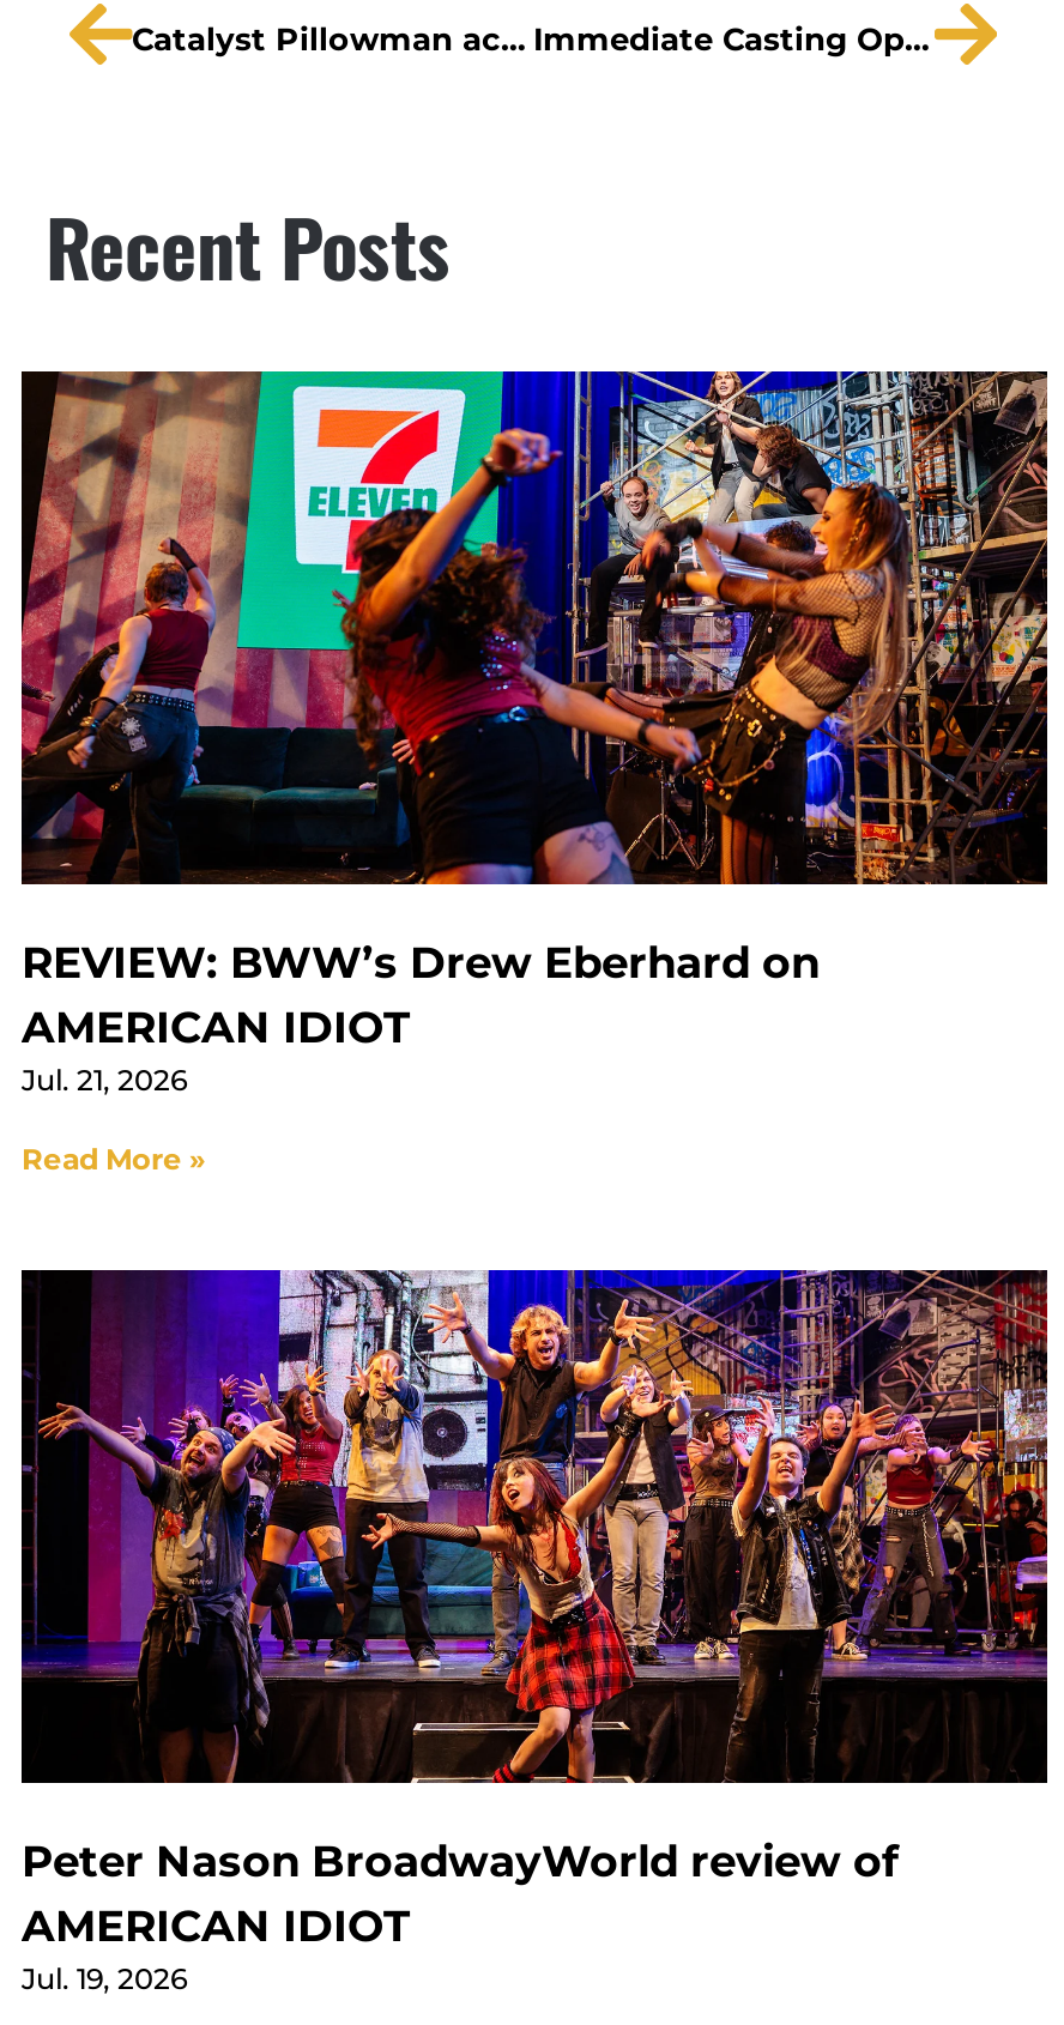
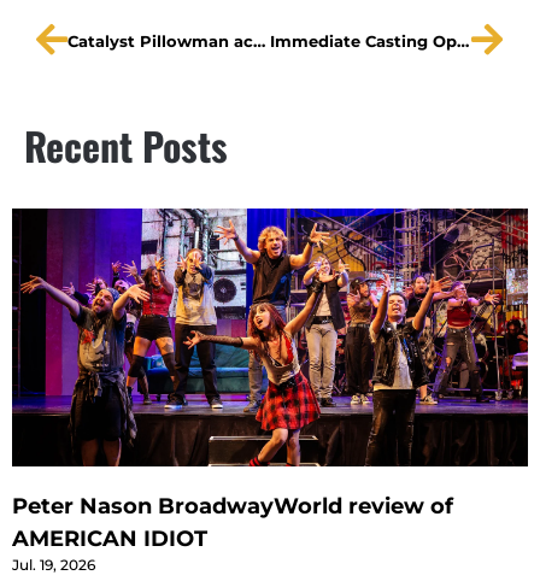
- [image]
- REVIEW: BWW’s Drew Eberhard on
- AMERICAN IDIOT
- Jul. 21, 2026
- Read More »
